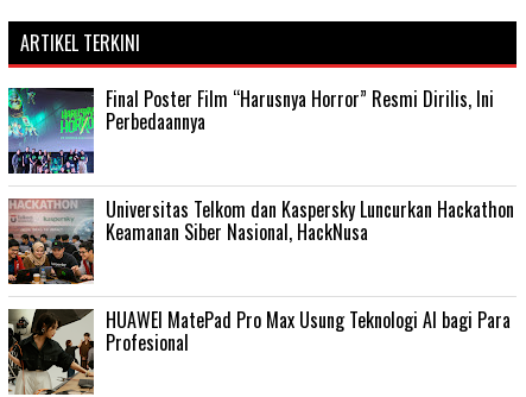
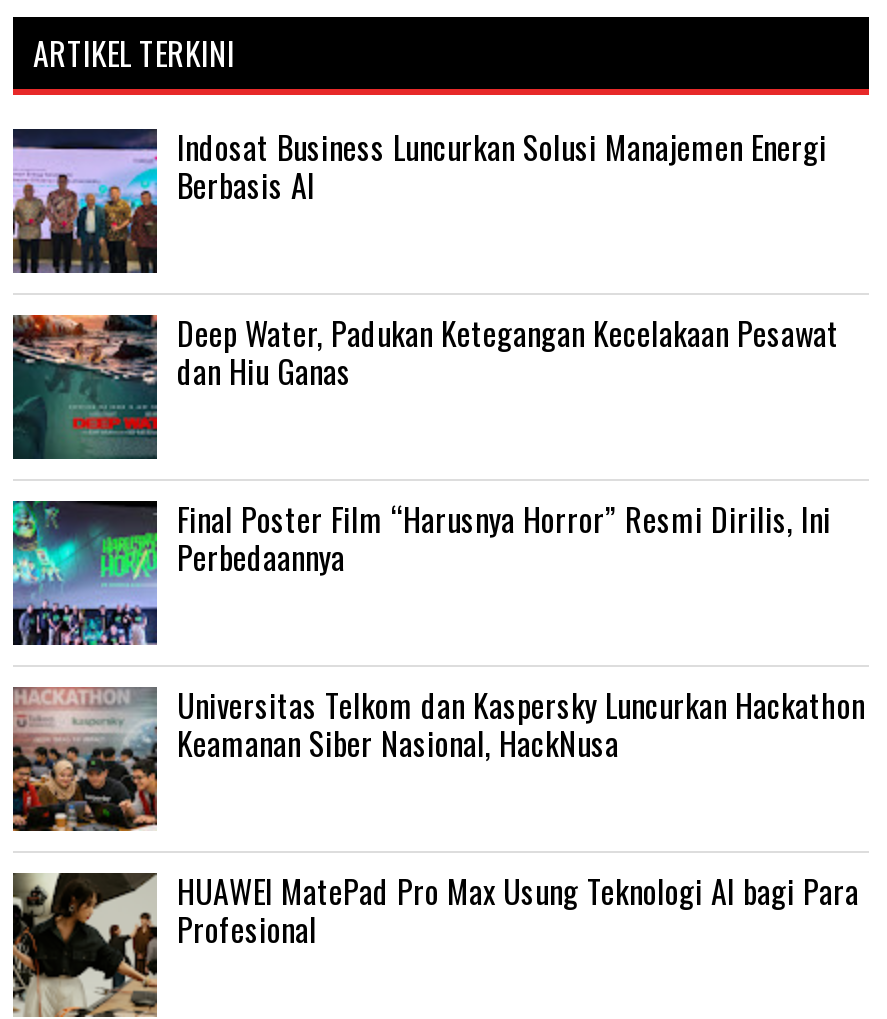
+ [image]
+ Indosat Business Luncurkan Solusi Manajemen Energi
+ Berbasis AI
+ Deep Water, Padukan Ketegangan Kecelakaan Pesawat
+ dan Hiu Ganas

+ [image]
